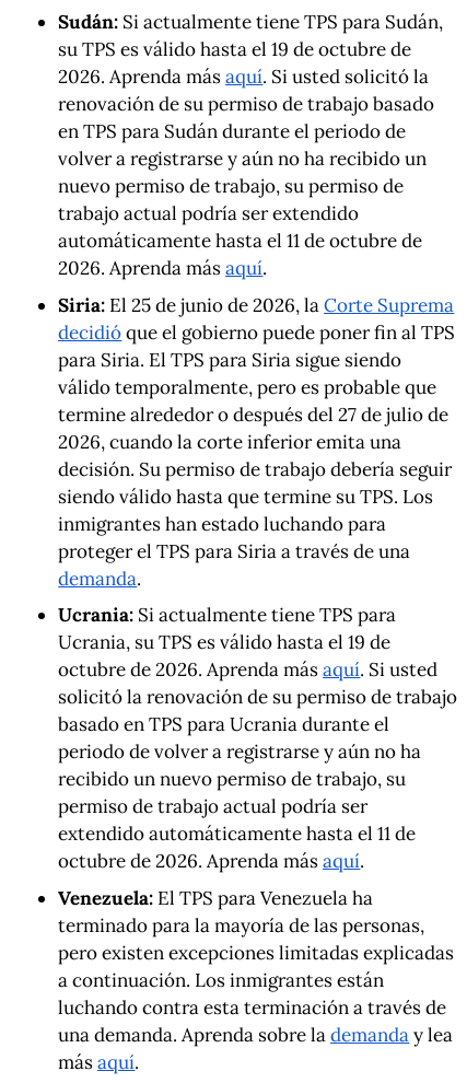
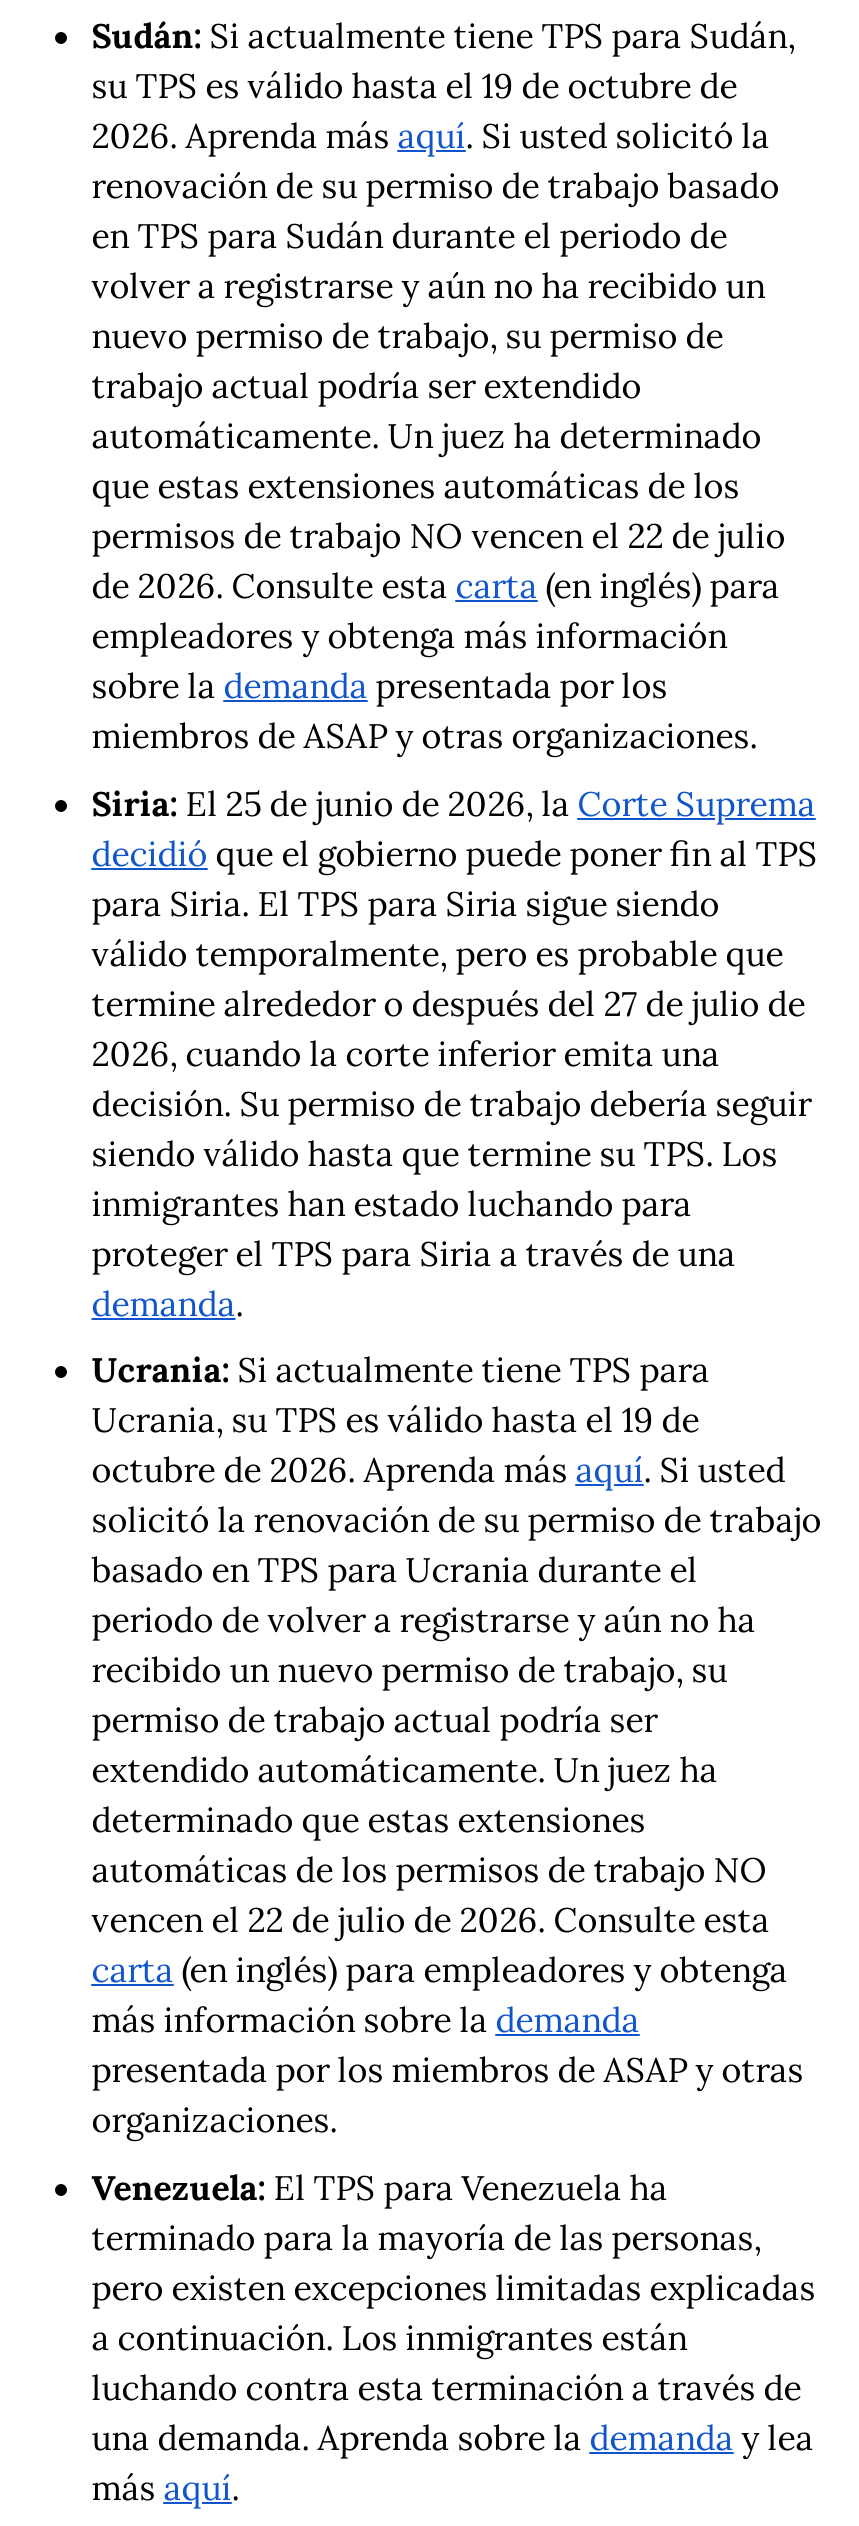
- automáticamente hasta el 11 de octubre de
- 2026. Aprenda más aquí.
+ automáticamente. Un juez ha determinado
+ que estas extensiones automáticas de los
+ permisos de trabajo NO vencen el 22 de julio
+ de 2026. Consulte esta carta (en inglés) para
+ empleadores y obtenga más información
+ sobre la demanda presentada por los
+ miembros de ASAP y otras organizaciones.

- extendido automáticamente hasta el 11 de
- octubre de 2026. Aprenda más aquí.
+ extendido automáticamente. Un juez ha
+ determinado que estas extensiones
+ automáticas de los permisos de trabajo NO
+ vencen el 22 de julio de 2026. Consulte esta
+ carta (en inglés) para empleadores y obtenga
+ más información sobre la demanda
+ presentada por los miembros de ASAP y otras
+ organizaciones.
